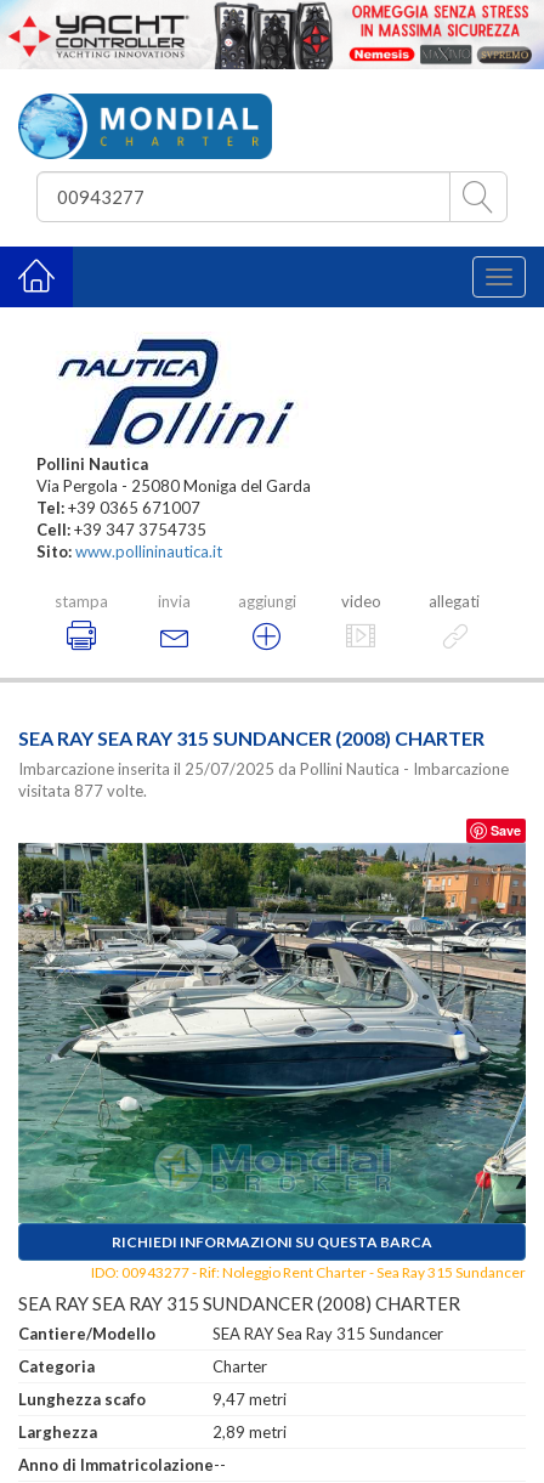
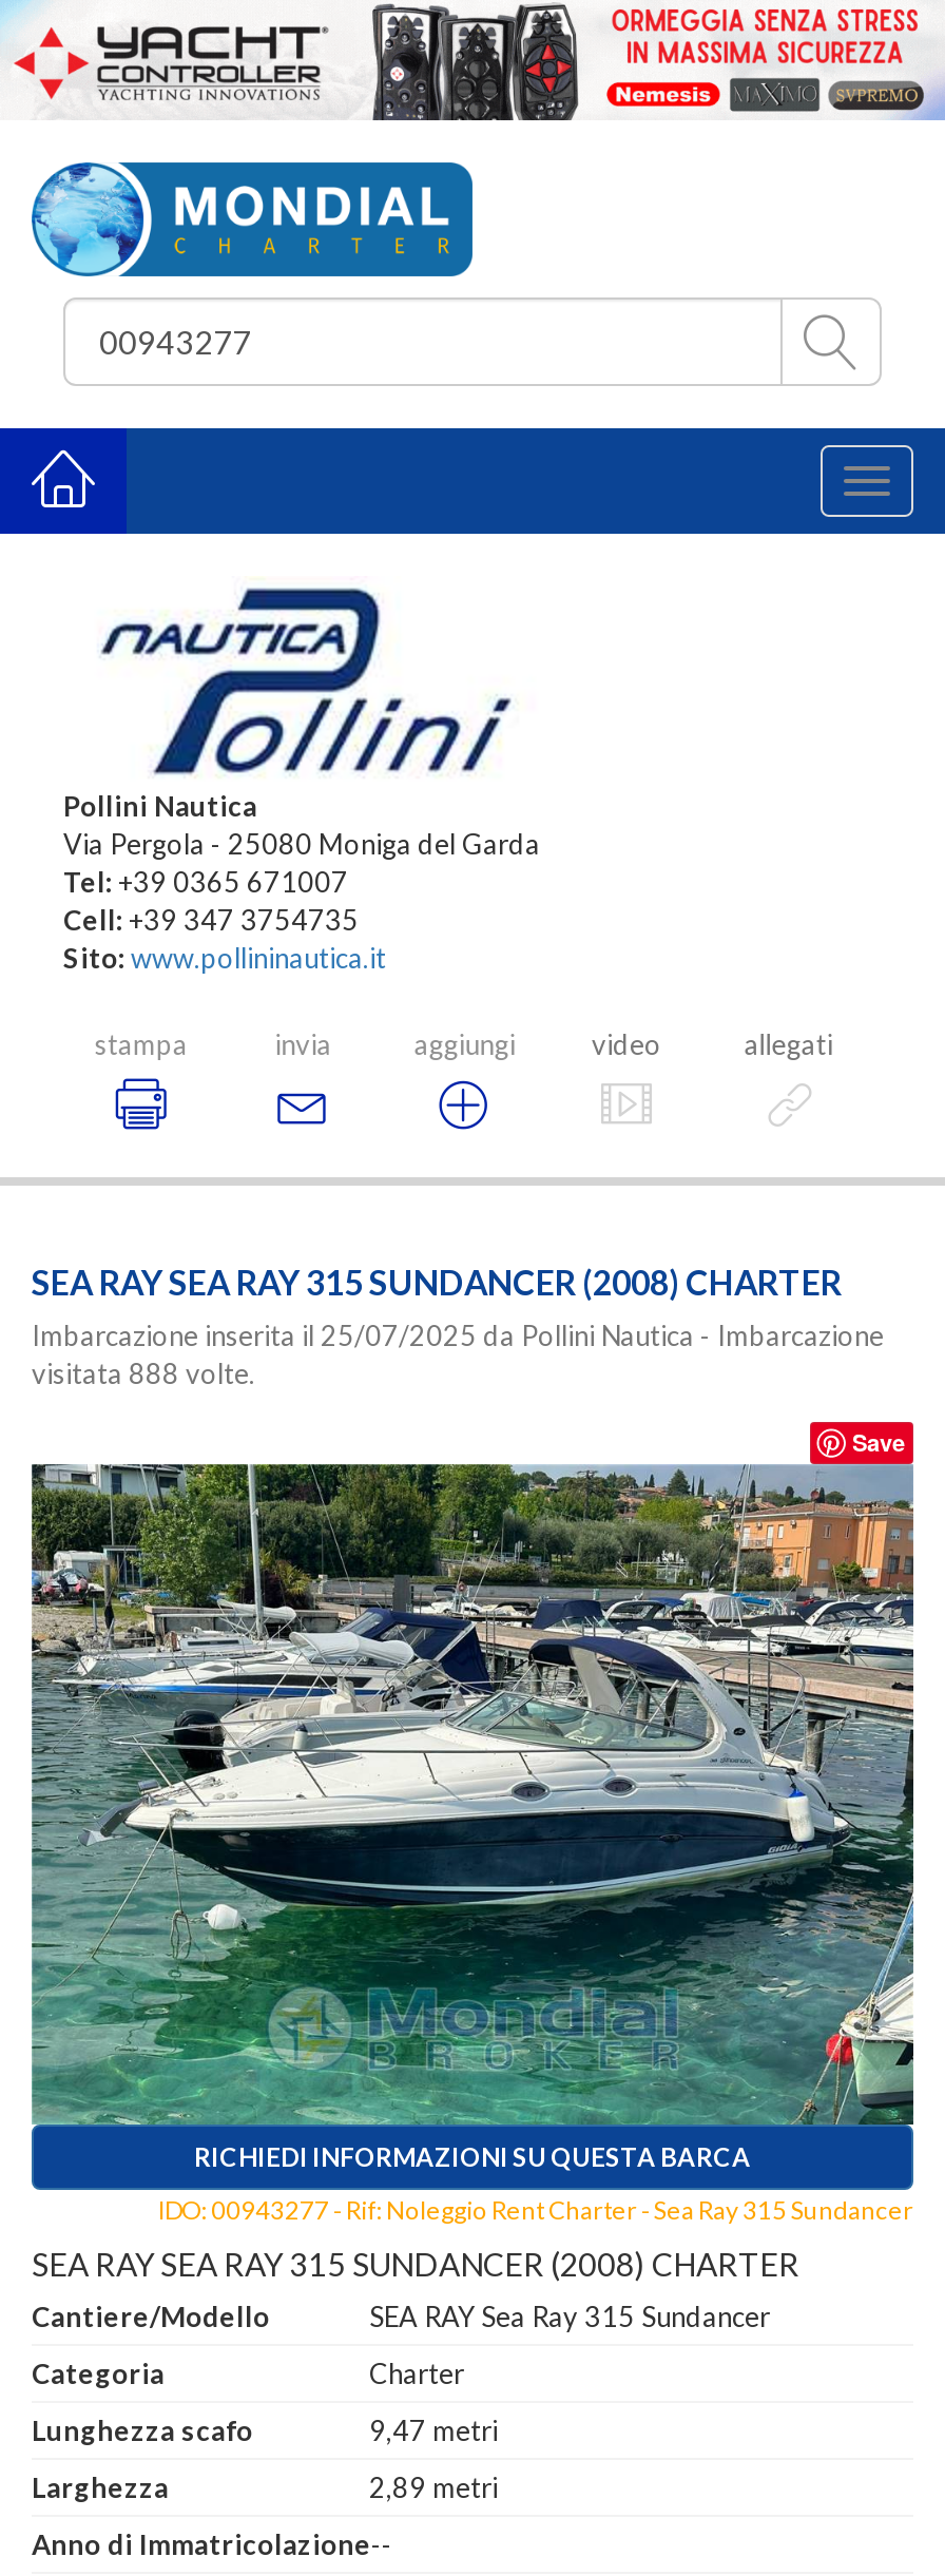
- visitata 877 volte.
+ visitata 888 volte.
